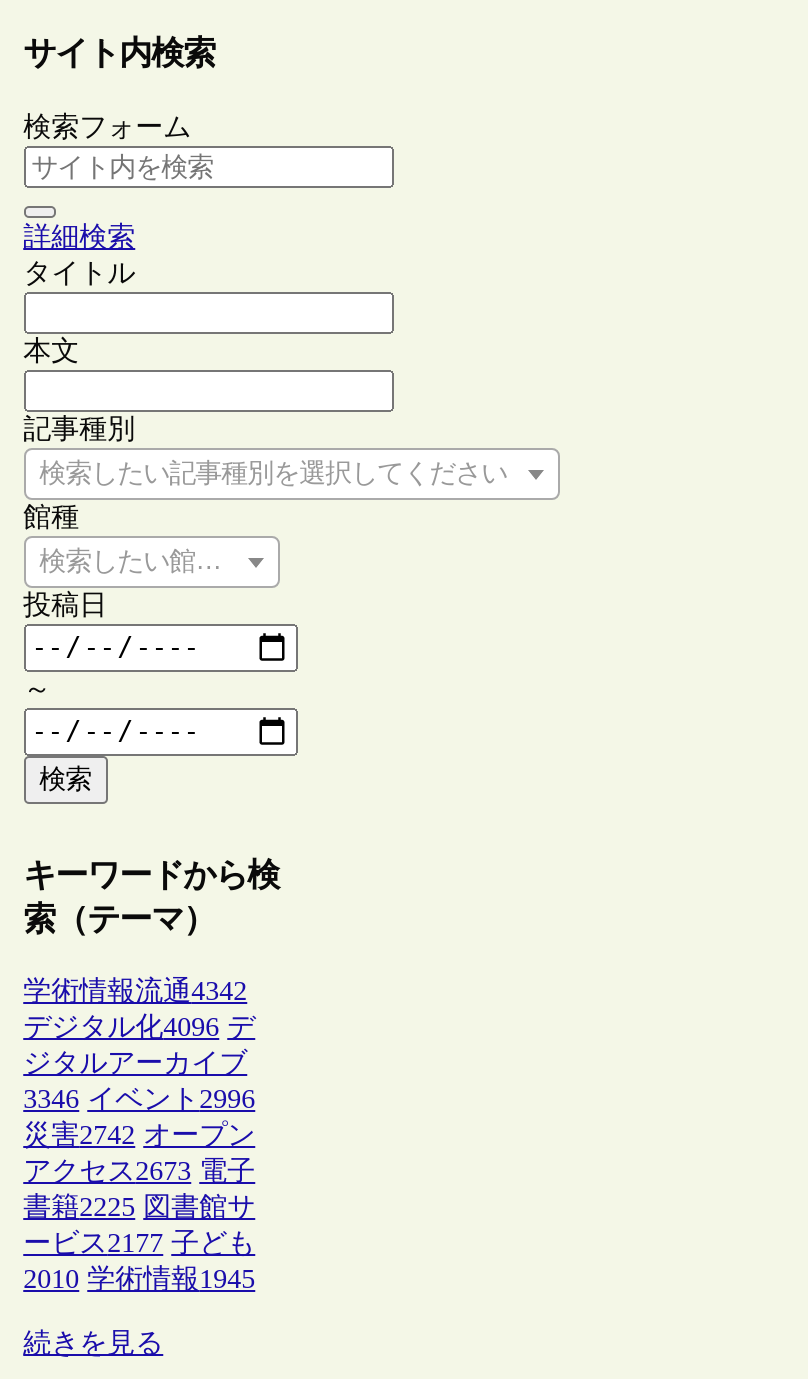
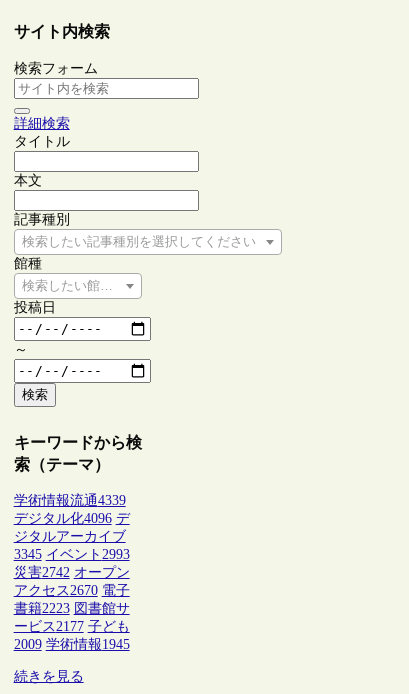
- 学術情報流通4342
+ 学術情報流通4339

- 3346 イベント2996
+ 3345 イベント2993

- アクセス2673 電子
+ アクセス2670 電子

- 書籍2225 図書館サ
+ 書籍2223 図書館サ

- 2010 学術情報1945
+ 2009 学術情報1945
